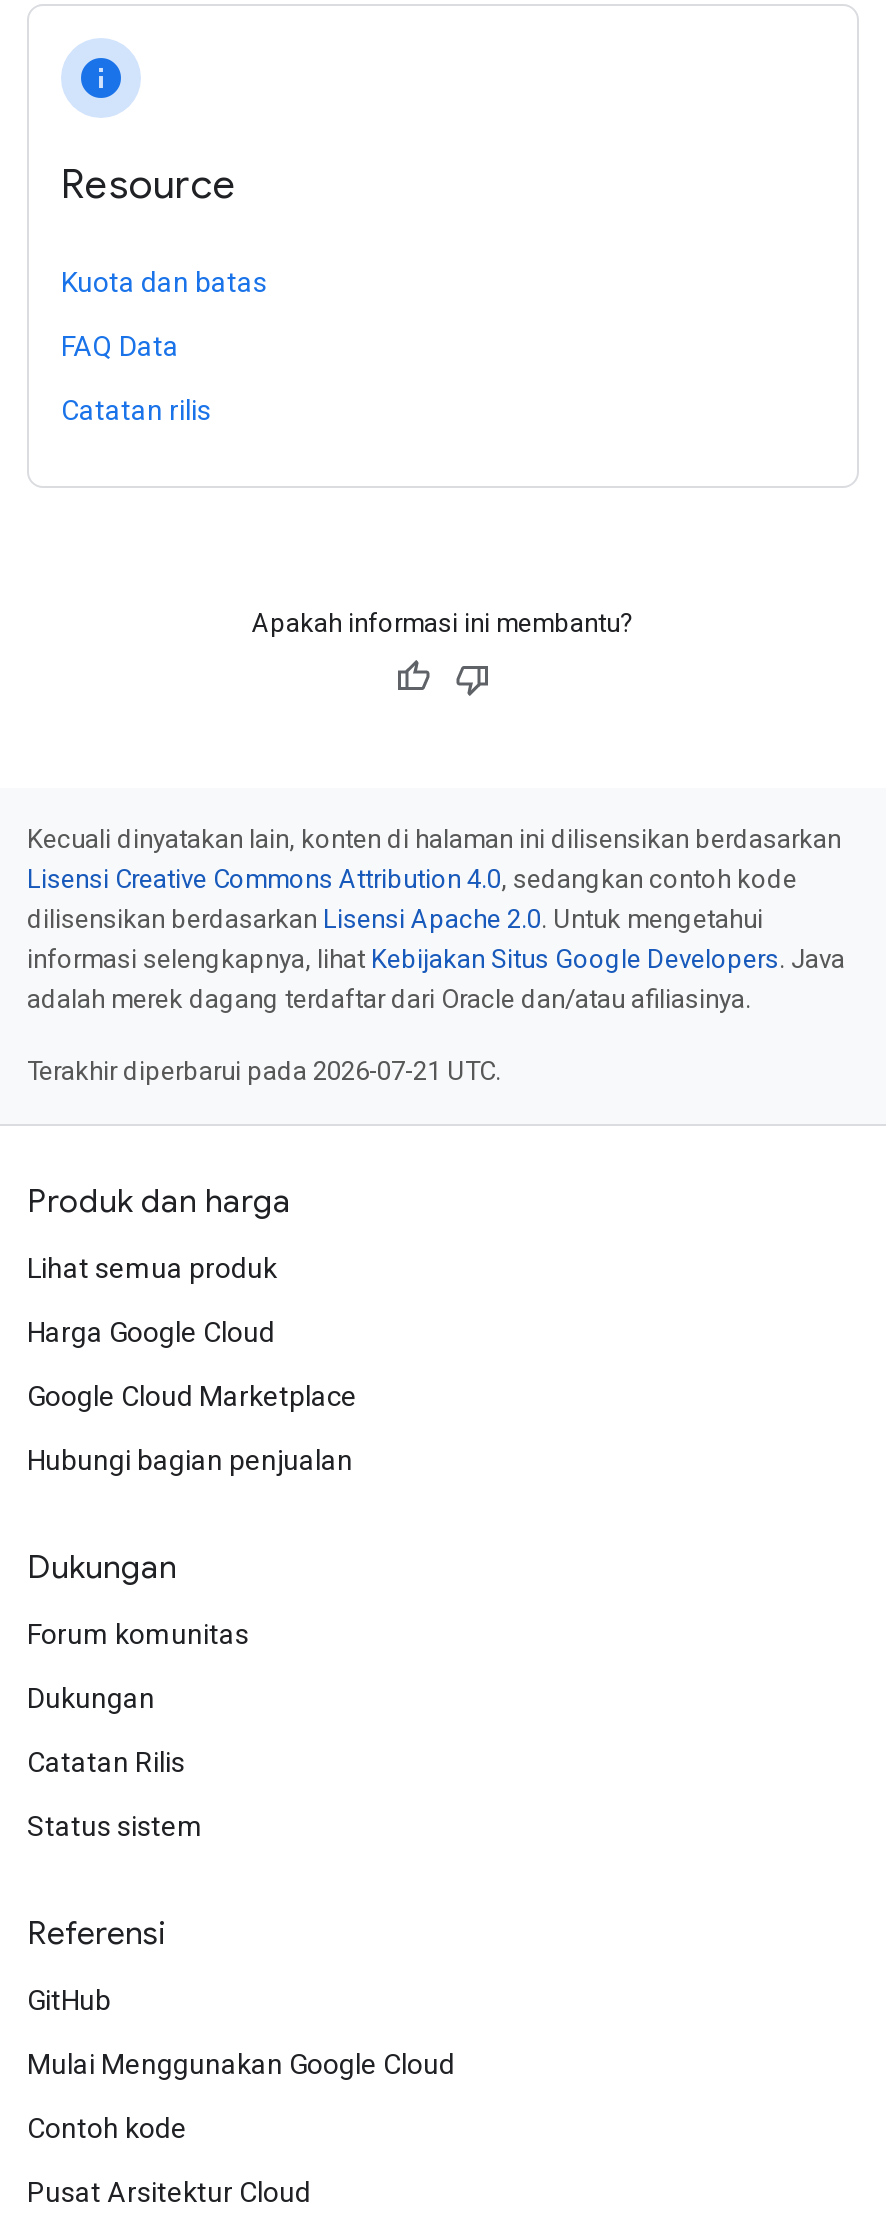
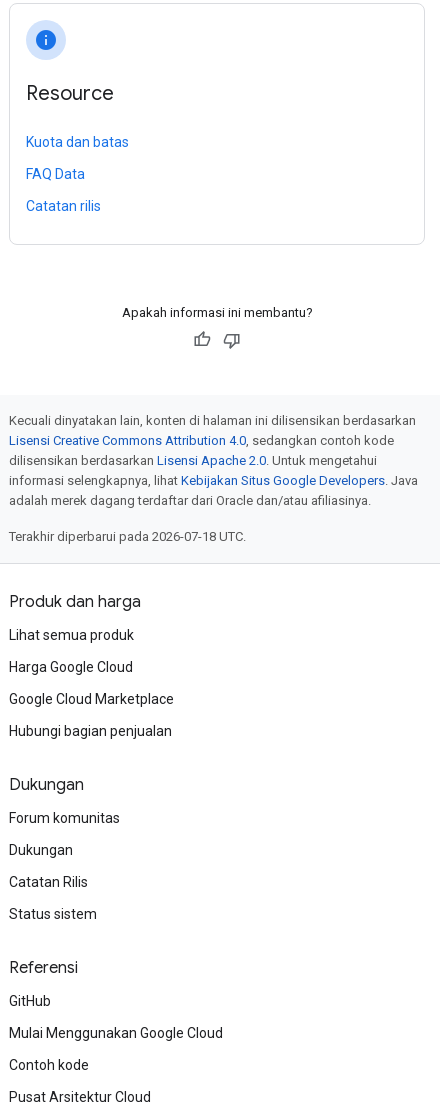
- Terakhir diperbarui pada 2026-07-21 UTC.
+ Terakhir diperbarui pada 2026-07-18 UTC.
